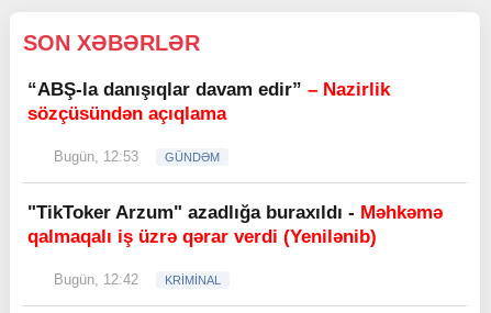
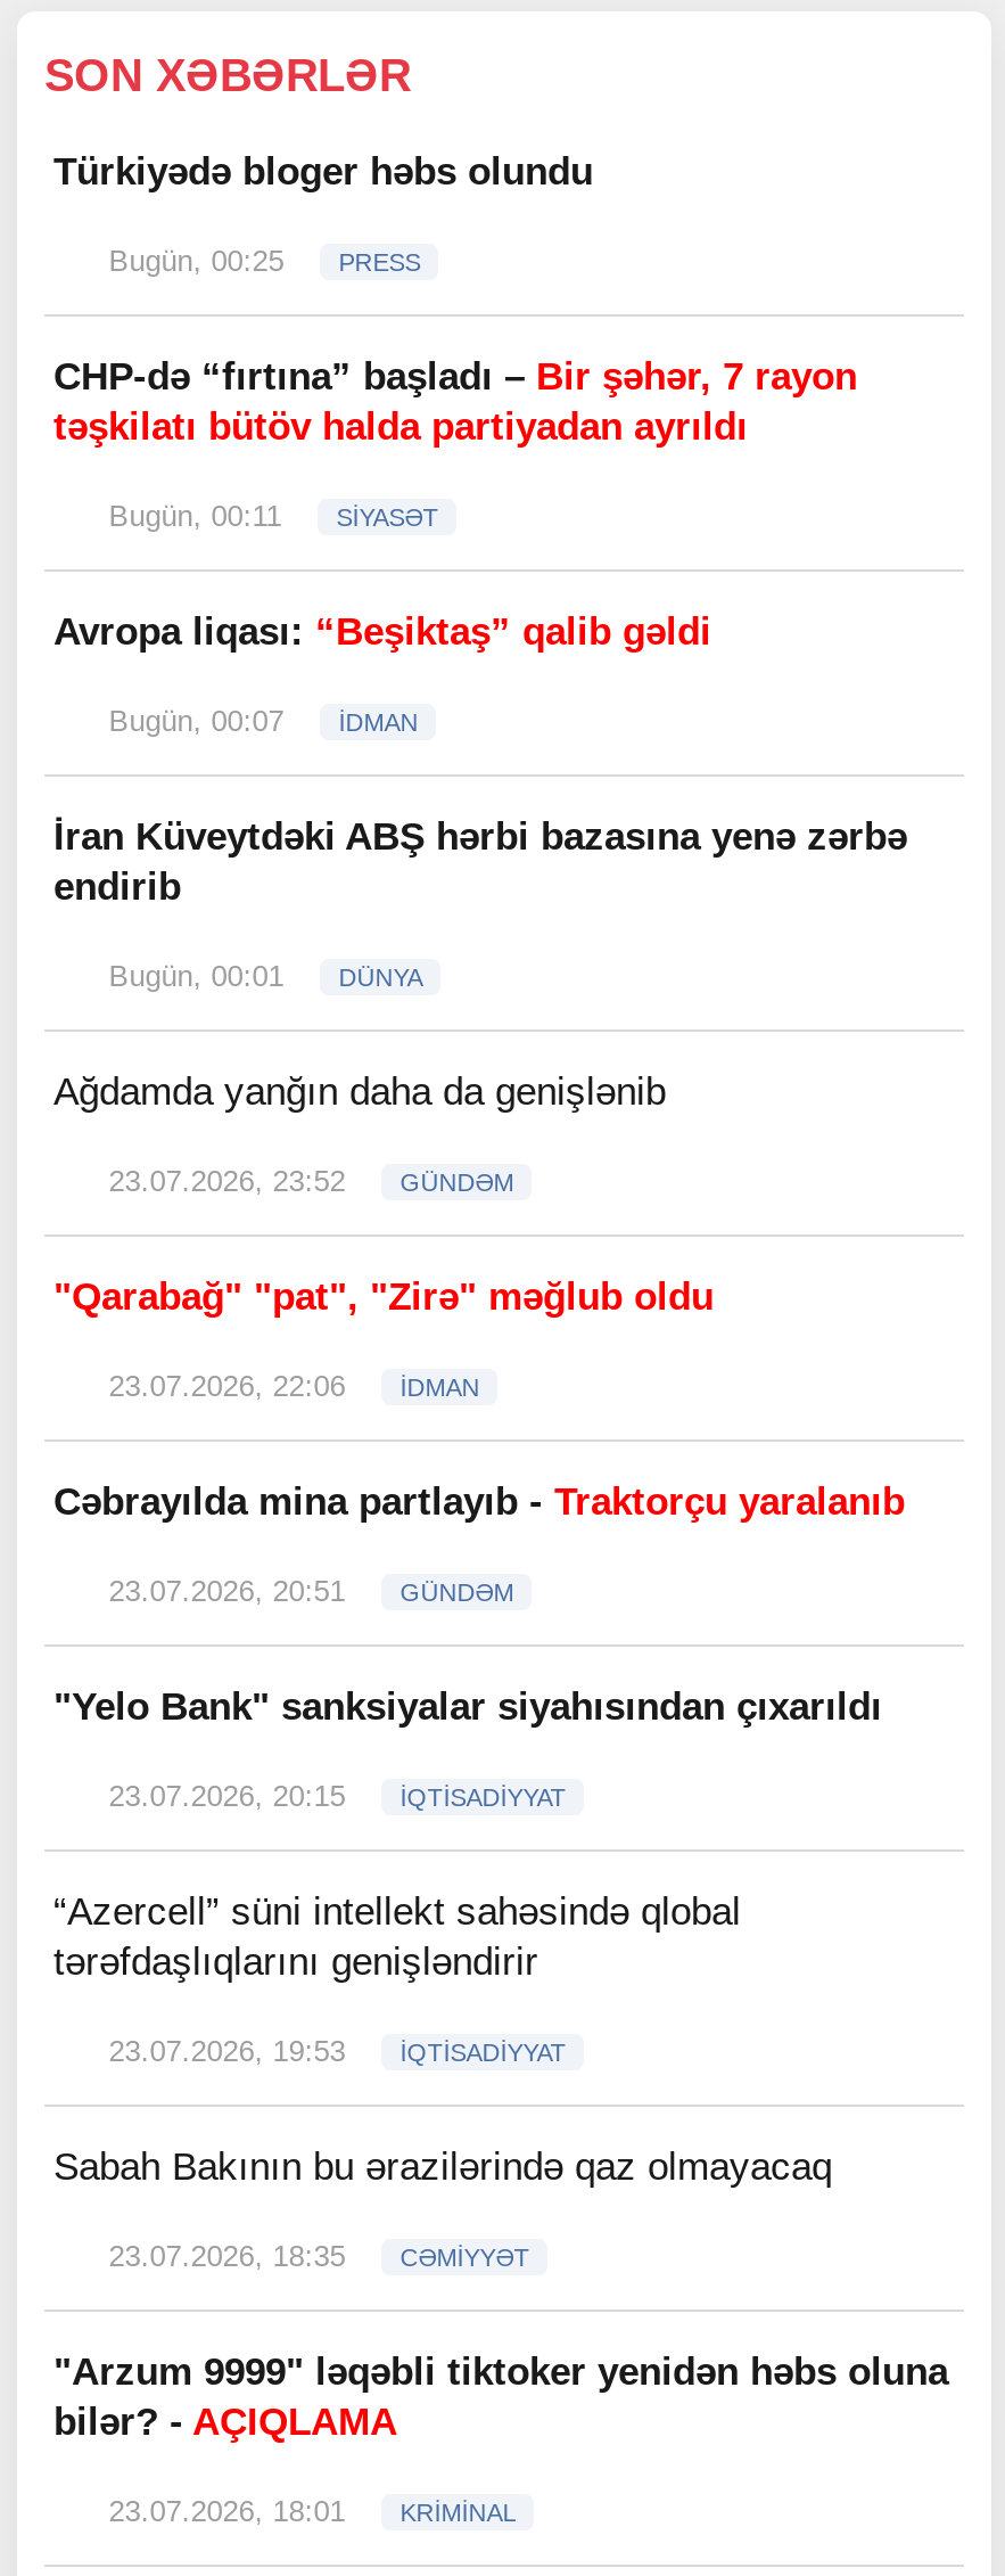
- “ABŞ-la danışıqlar davam edir” – Nazirlik
- sözçüsündən açıqlama
- Bugün, 12:53
+ Türkiyədə bloger həbs olundu
+ Bugün, 00:25
+ PRESS
+ CHP-də “fırtına” başladı – Bir şəhər, 7 rayon
+ təşkilatı bütöv halda partiyadan ayrıldı
+ Bugün, 00:11
+ SİYASƏT
+ Avropa liqası: “Beşiktaş” qalib gəldi
+ Bugün, 00:07
+ İDMAN
+ İran Küveytdəki ABŞ hərbi bazasına yenə zərbə
+ endirib
+ Bugün, 00:01
+ DÜNYA
+ Ağdamda yanğın daha da genişlənib
+ 23.07.2026, 23:52

- "TikToker Arzum" azadlığa buraxıldı - Məhkəmə
- qalmaqalı iş üzrə qərar verdi (Yenilənib)
- Bugün, 12:42
+ "Qarabağ" "pat", "Zirə" məğlub oldu
+ 23.07.2026, 22:06
+ İDMAN
+ Cəbrayılda mina partlayıb - Traktorçu yaralanıb
+ 23.07.2026, 20:51
+ GÜNDƏM
+ "Yelo Bank" sanksiyalar siyahısından çıxarıldı
+ 23.07.2026, 20:15
+ İQTİSADİYYAT
+ “Azercell” süni intellekt sahəsində qlobal
+ tərəfdaşlıqlarını genişləndirir
+ 23.07.2026, 19:53
+ İQTİSADİYYAT
+ Sabah Bakının bu ərazilərində qaz olmayacaq
+ 23.07.2026, 18:35
+ CƏMİYYƏT
+ "Arzum 9999" ləqəbli tiktoker yenidən həbs oluna
+ bilər? - AÇIQLAMA
+ 23.07.2026, 18:01
